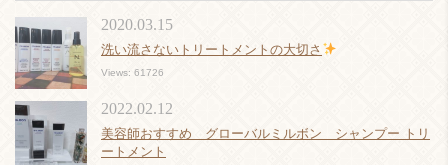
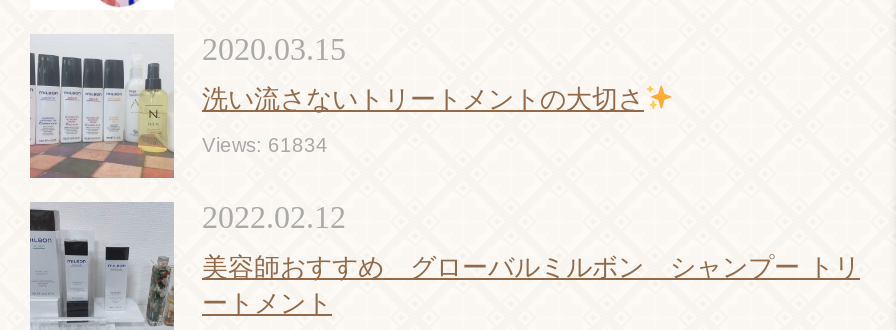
- Views: 61726
+ Views: 61834
